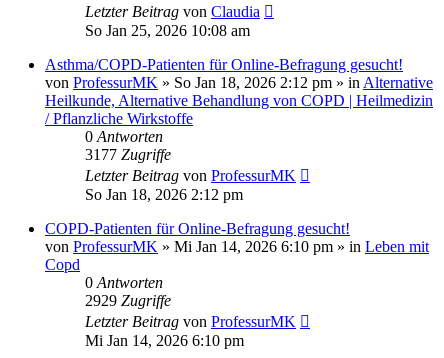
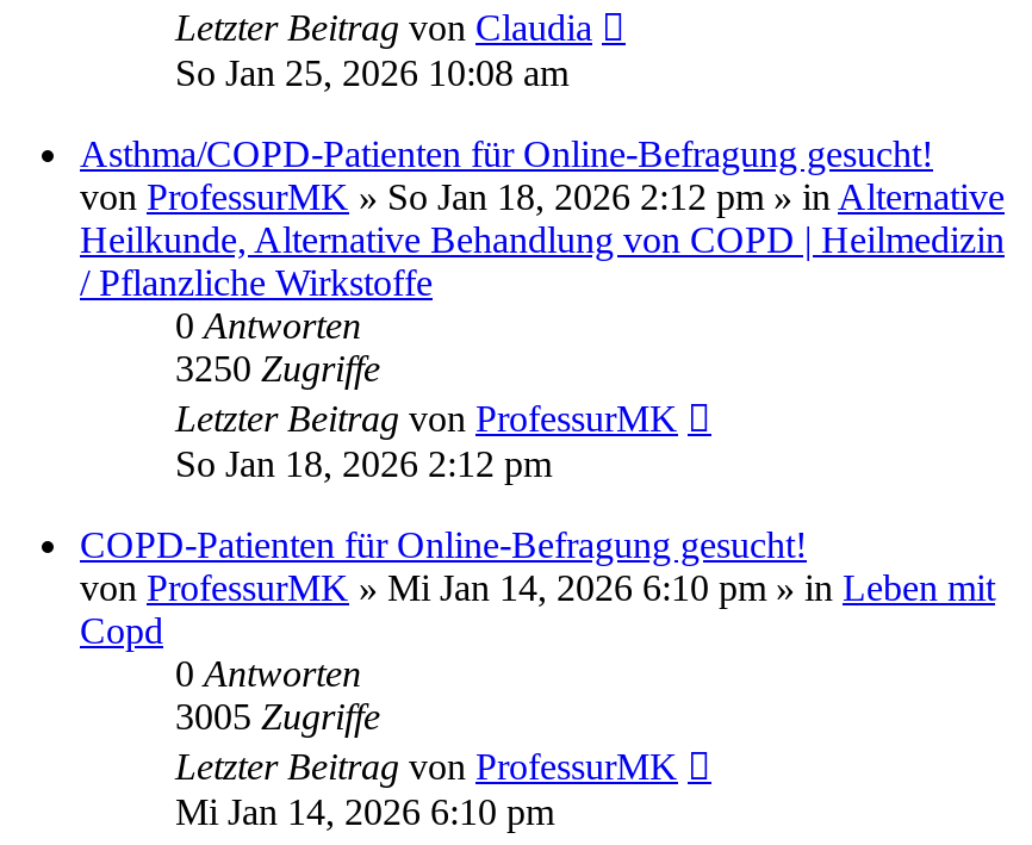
- 3177 Zugriffe
+ 3250 Zugriffe

- 2929 Zugriffe
+ 3005 Zugriffe
